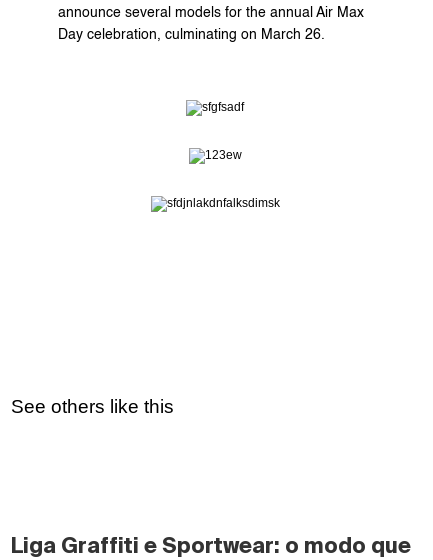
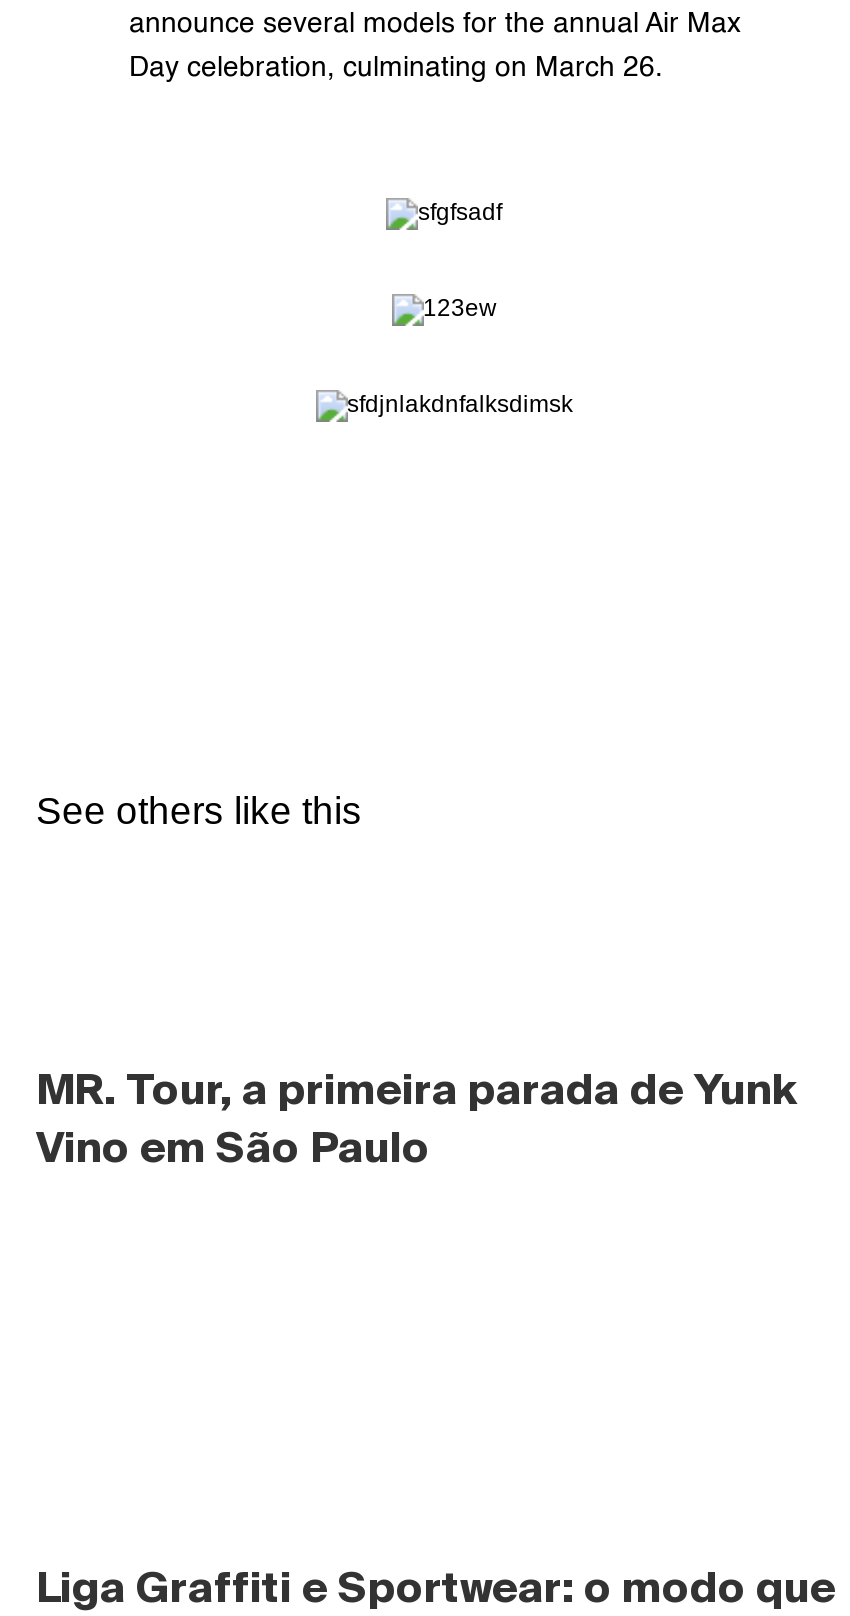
+ MR. Tour, a primeira parada de Yunk
+ Vino em São Paulo
